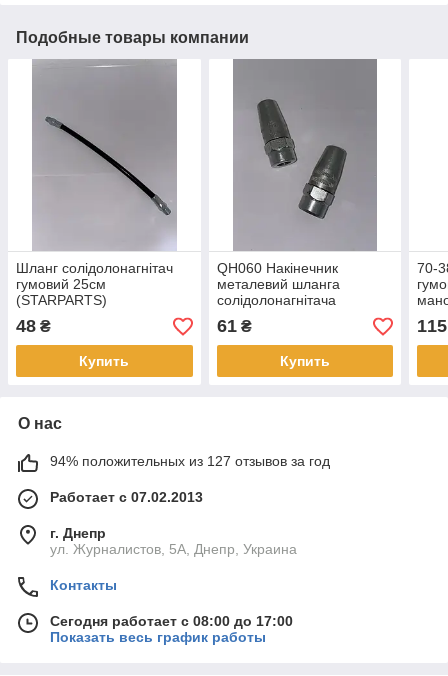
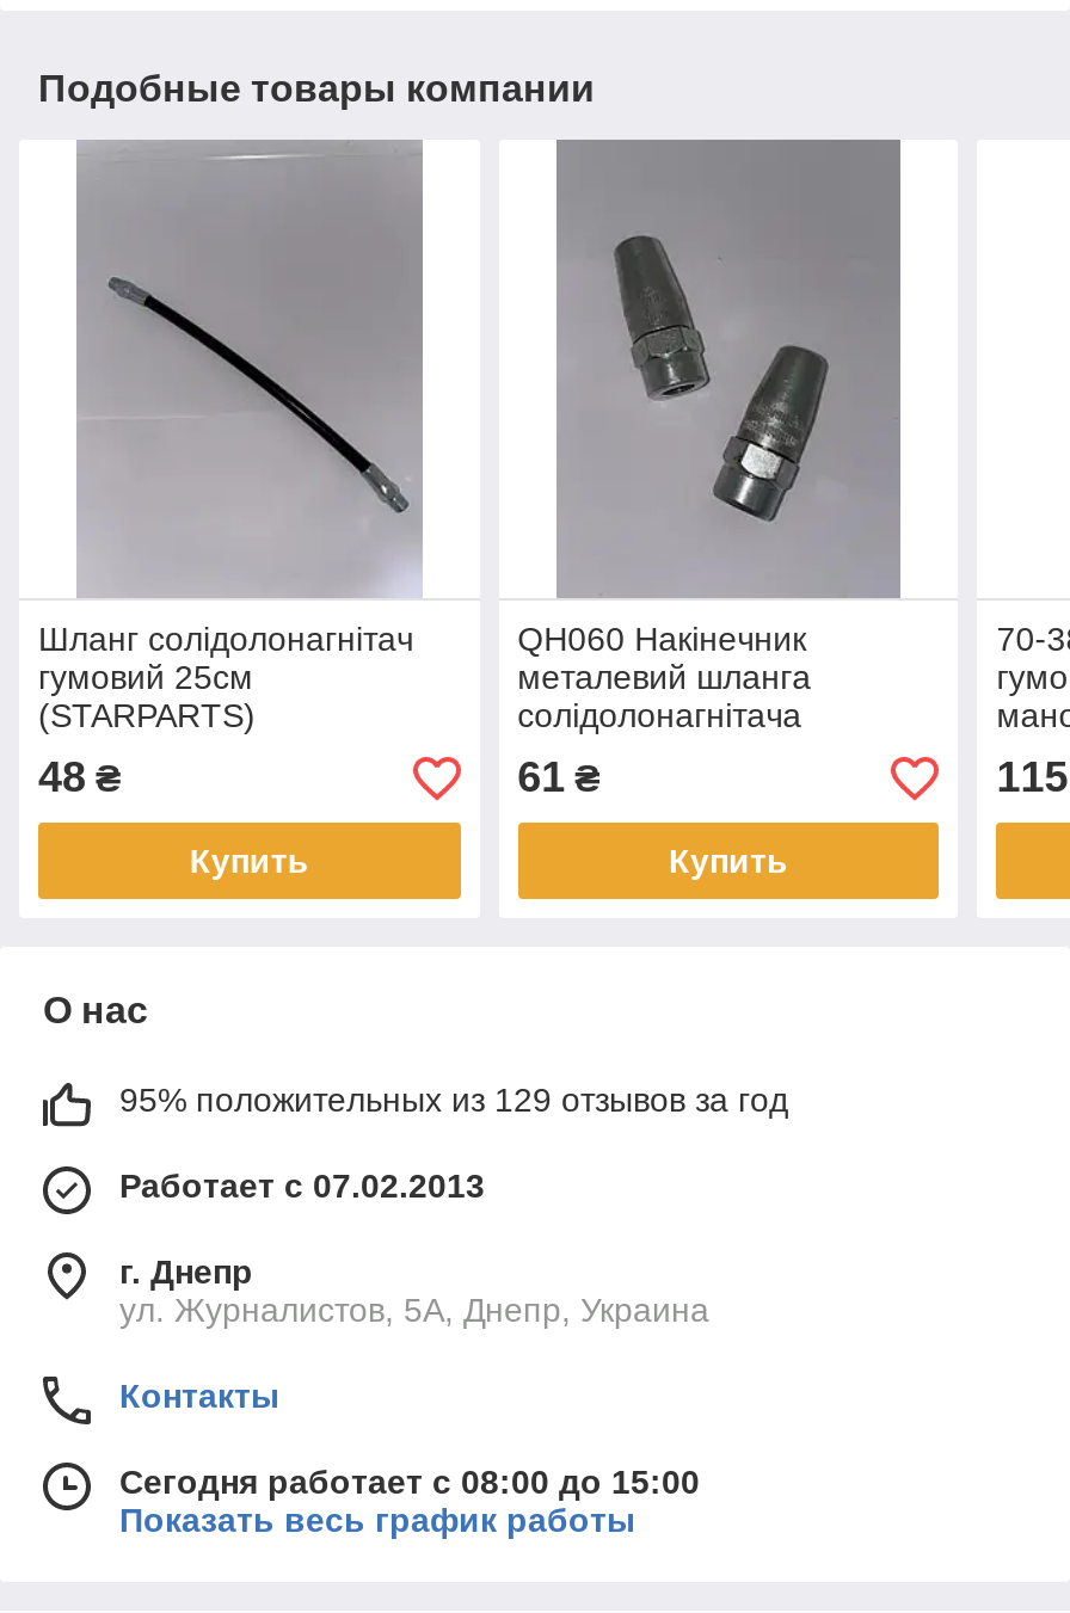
- 94% положительных из 127 отзывов за год
+ 95% положительных из 129 отзывов за год

- Сегодня работает с 08:00 до 17:00
+ Сегодня работает с 08:00 до 15:00
